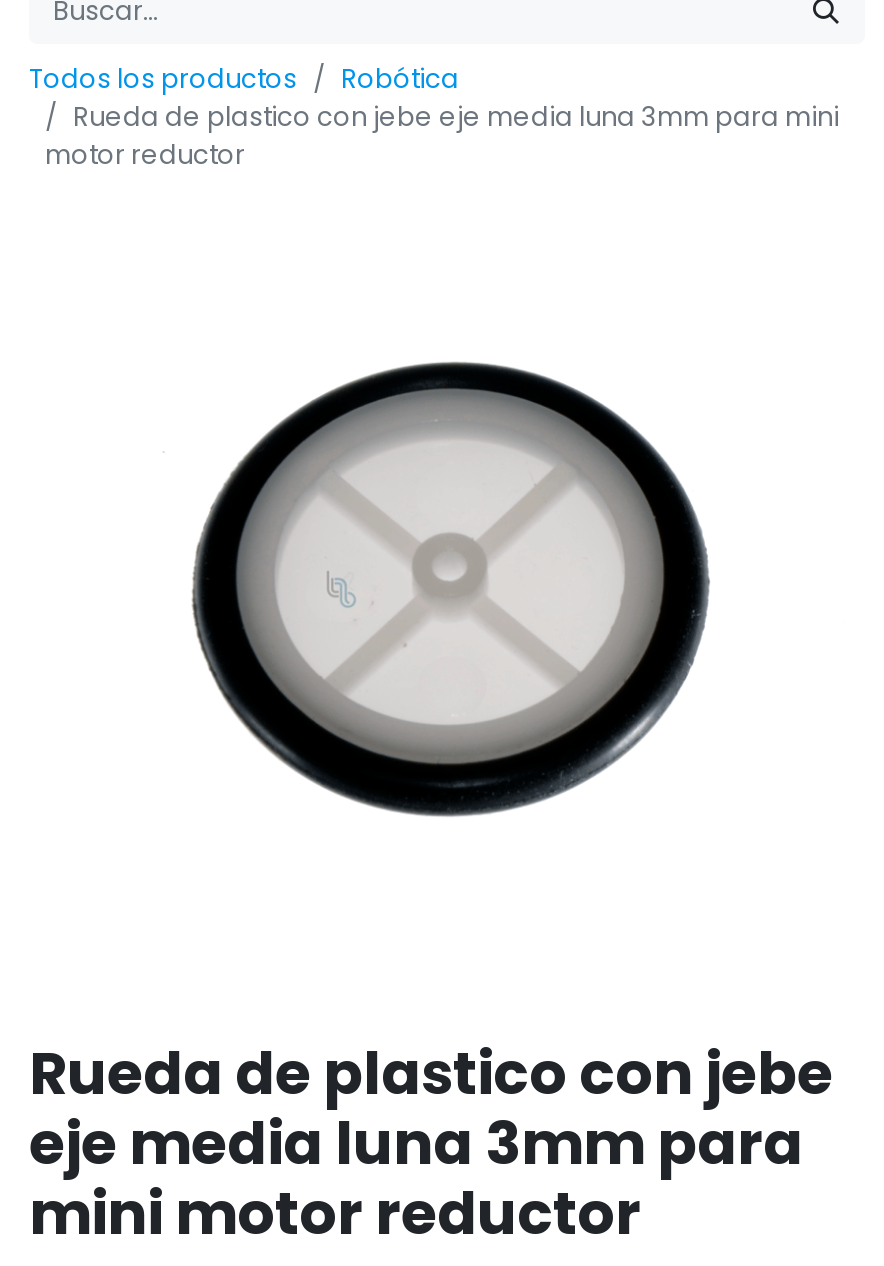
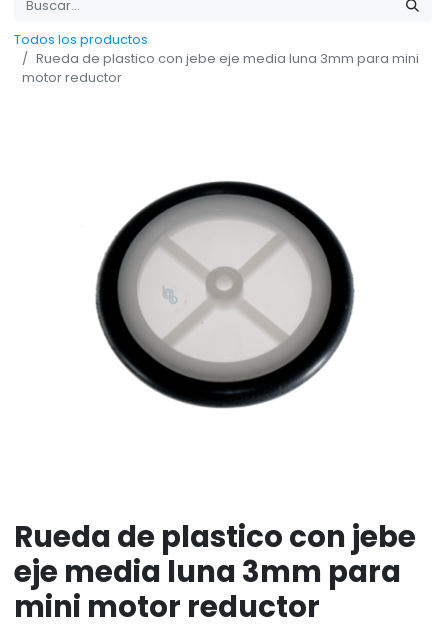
- Robótica
